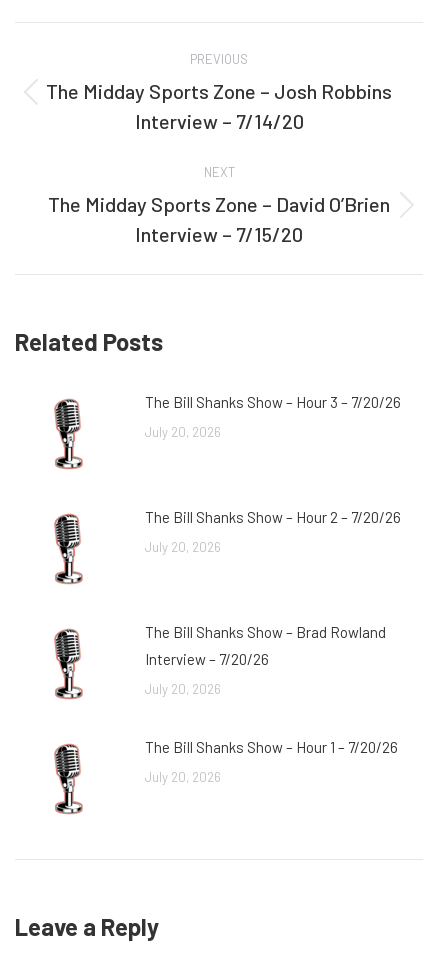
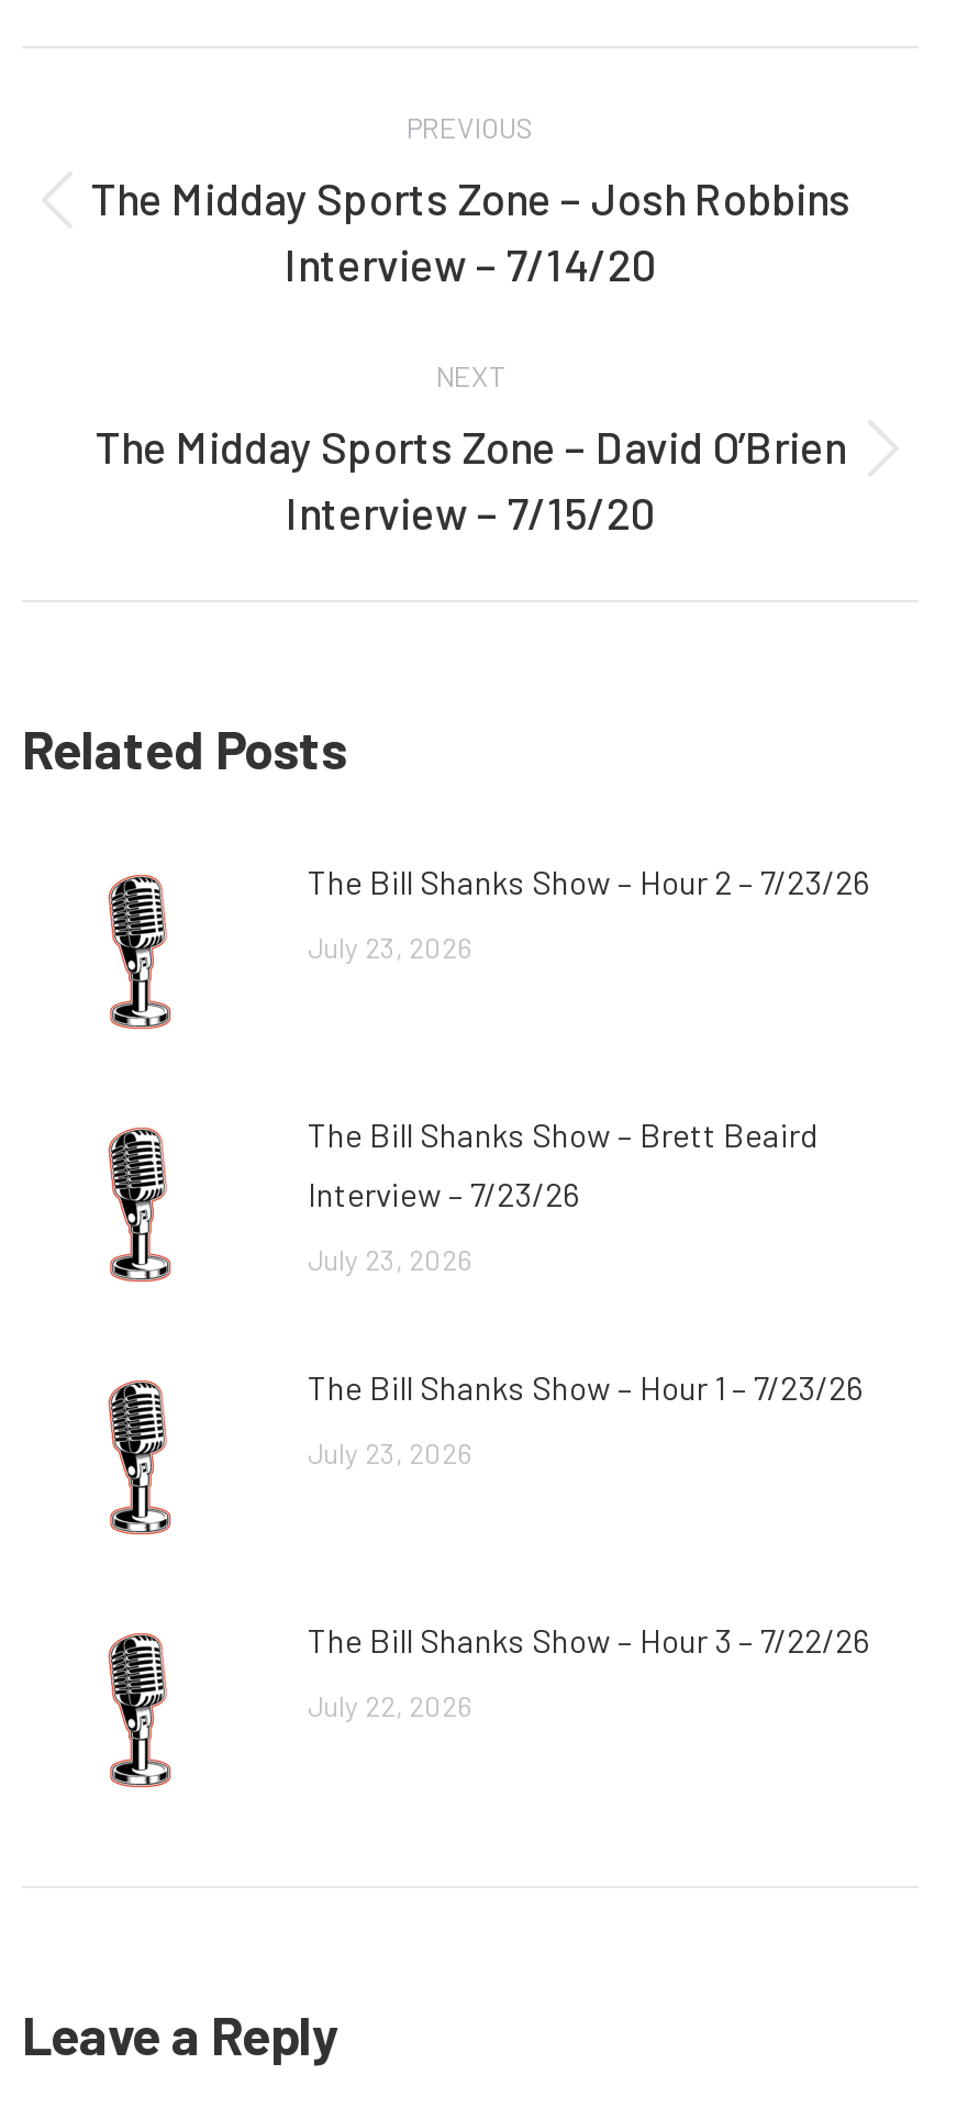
- The Bill Shanks Show – Hour 3 – 7/20/26
+ The Bill Shanks Show – Hour 2 – 7/23/26

- July 20, 2026
+ July 23, 2026

- The Bill Shanks Show – Hour 2 – 7/20/26
+ The Bill Shanks Show – Brett Beaird

- July 20, 2026
+ Interview – 7/23/26

- The Bill Shanks Show – Brad Rowland
+ July 23, 2026

- Interview – 7/20/26
+ The Bill Shanks Show – Hour 1 – 7/23/26

- July 20, 2026
+ July 23, 2026

- The Bill Shanks Show – Hour 1 – 7/20/26
+ The Bill Shanks Show – Hour 3 – 7/22/26

- July 20, 2026
+ July 22, 2026
